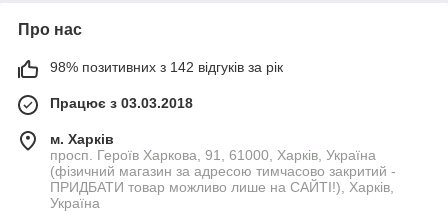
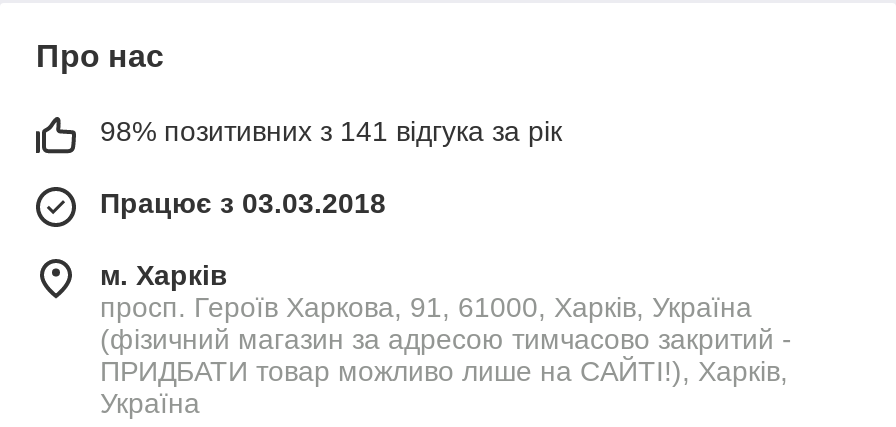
- 98% позитивних з 142 відгуків за рік
+ 98% позитивних з 141 відгука за рік
